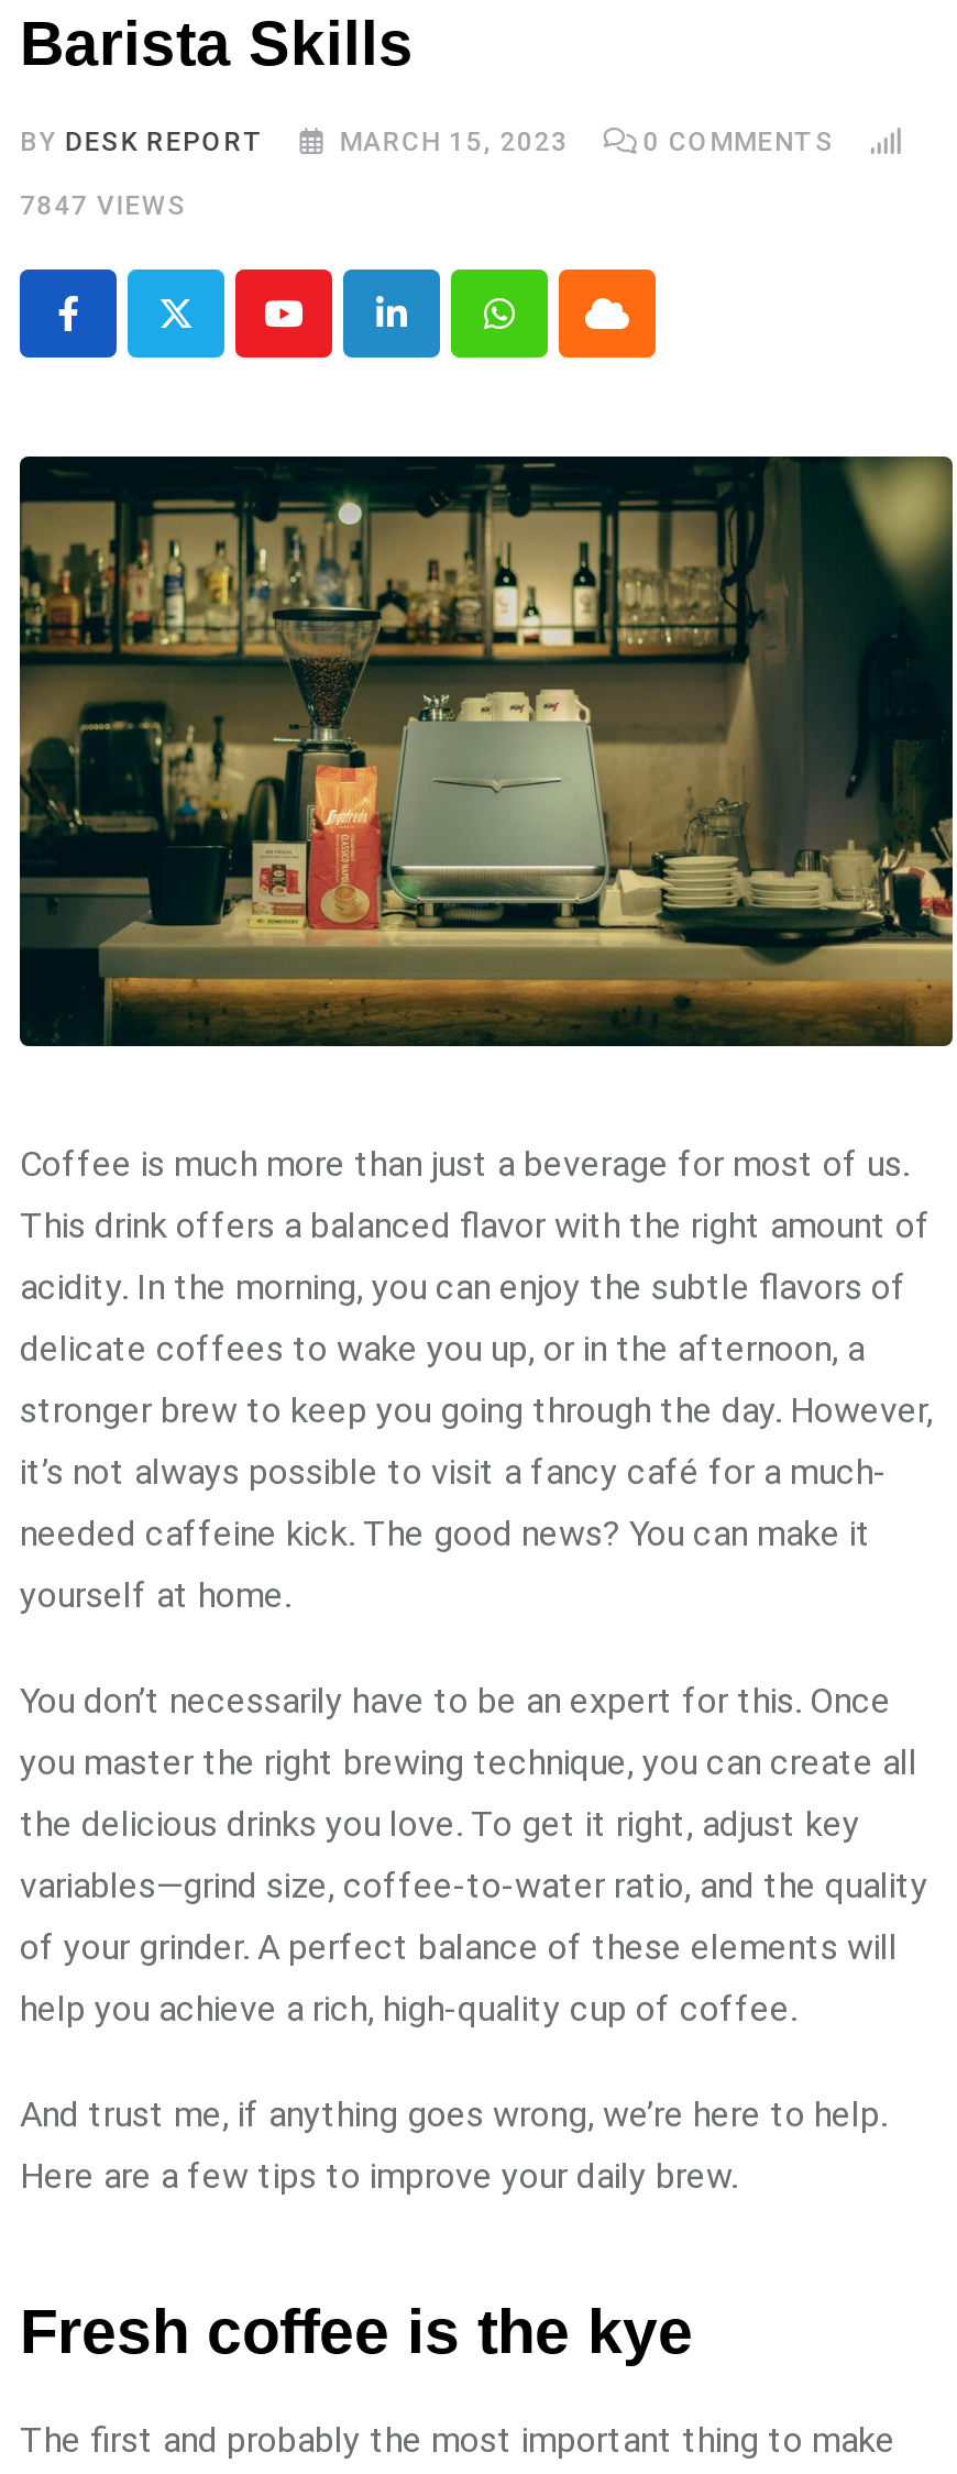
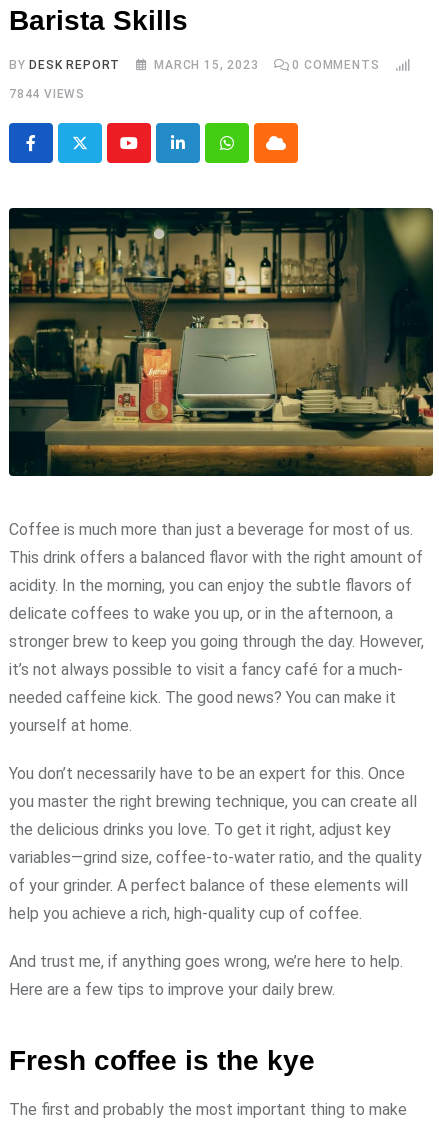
- 7847 VIEWS
+ 7844 VIEWS
